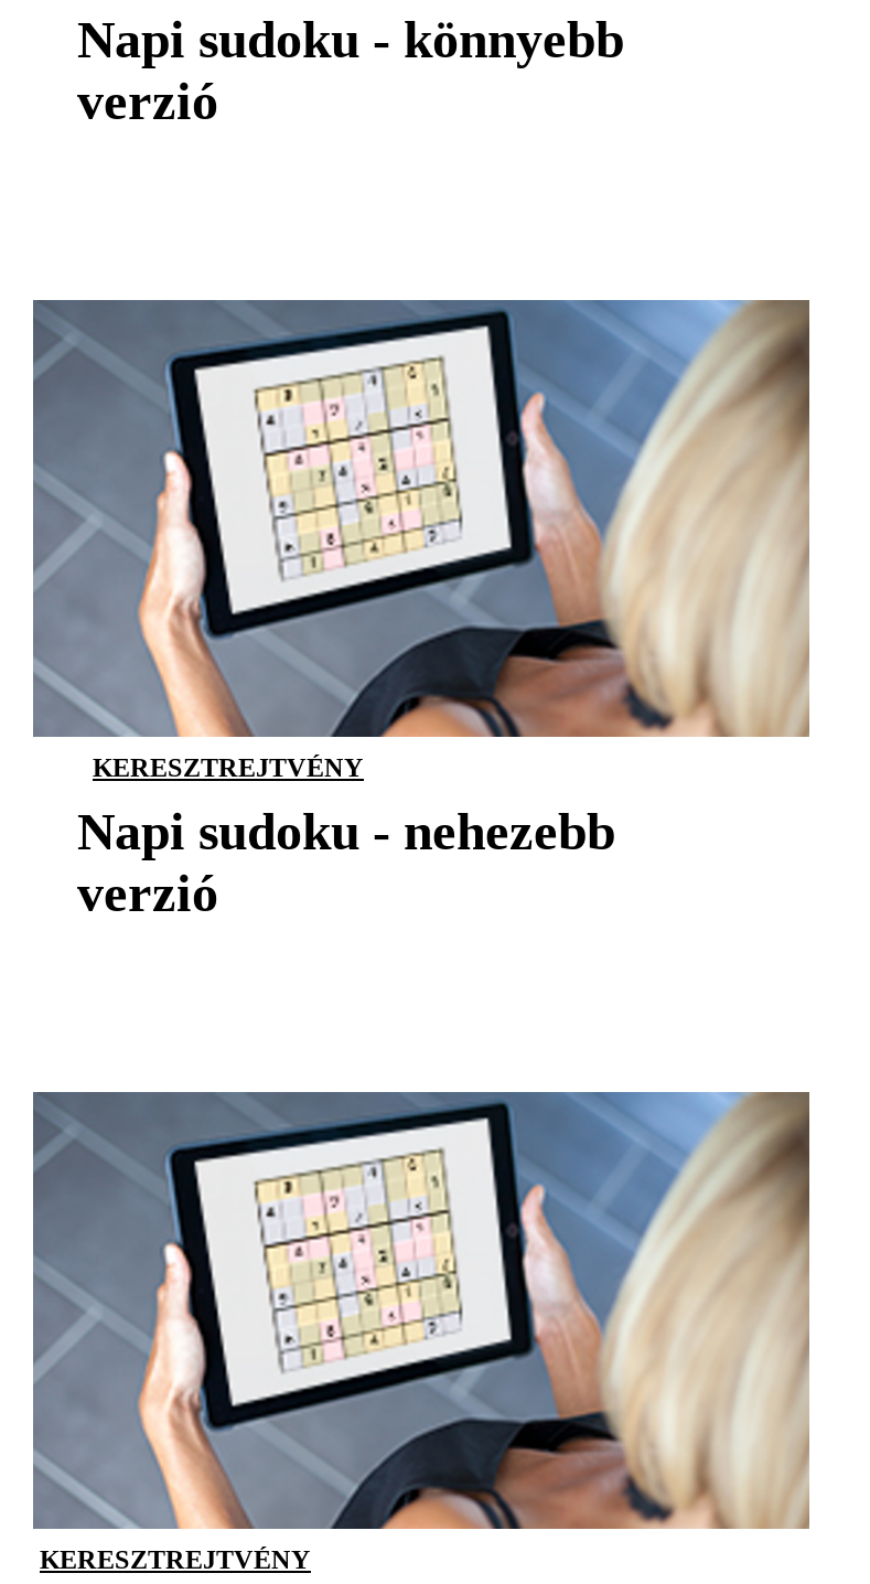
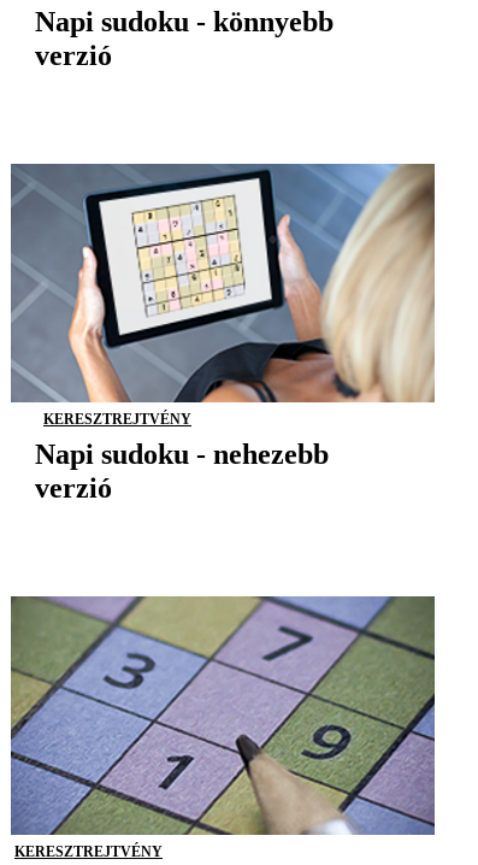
- [image]
+ [image]
